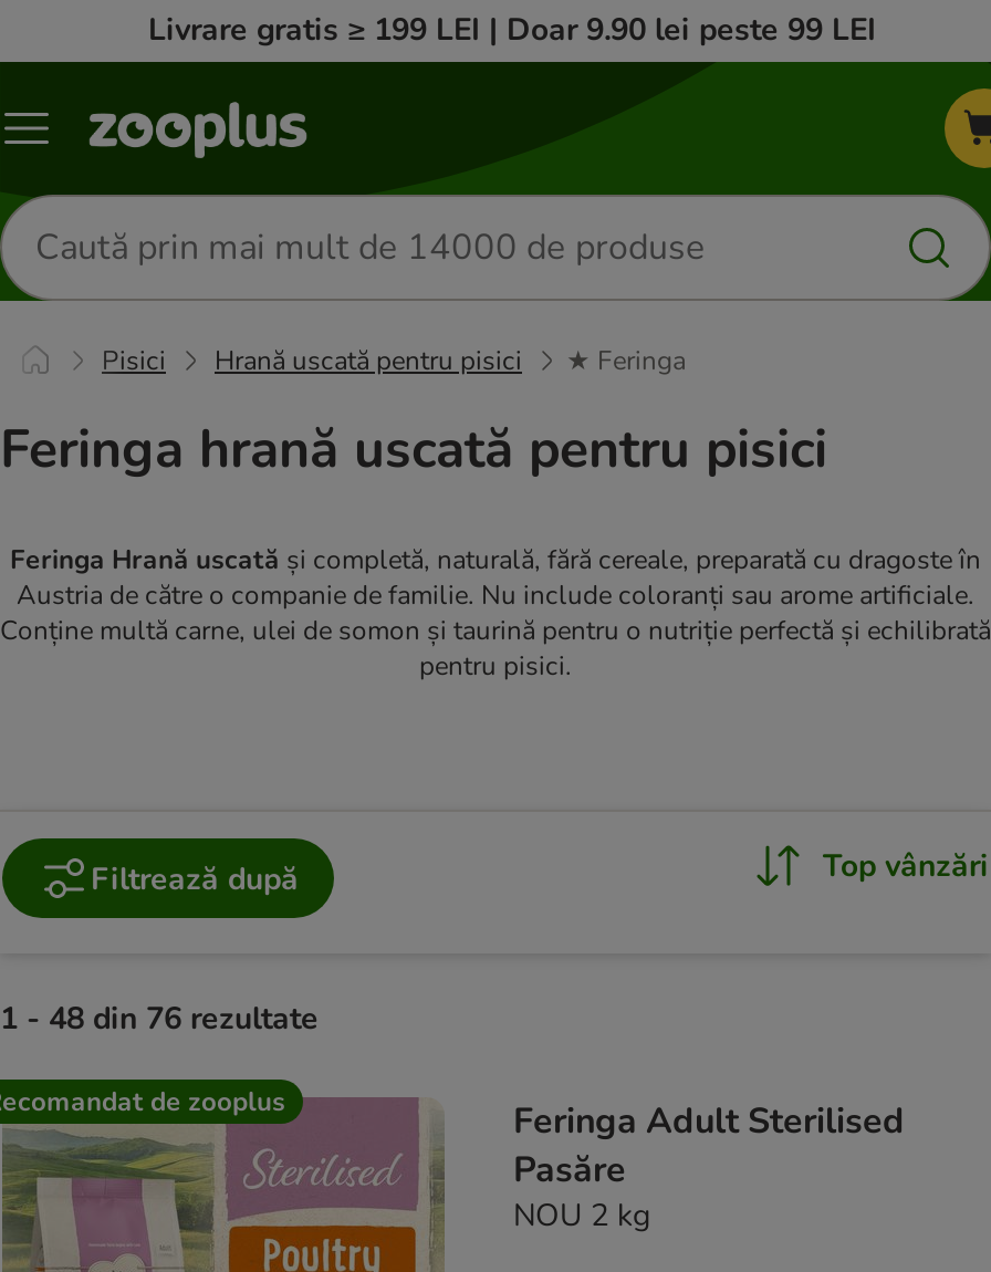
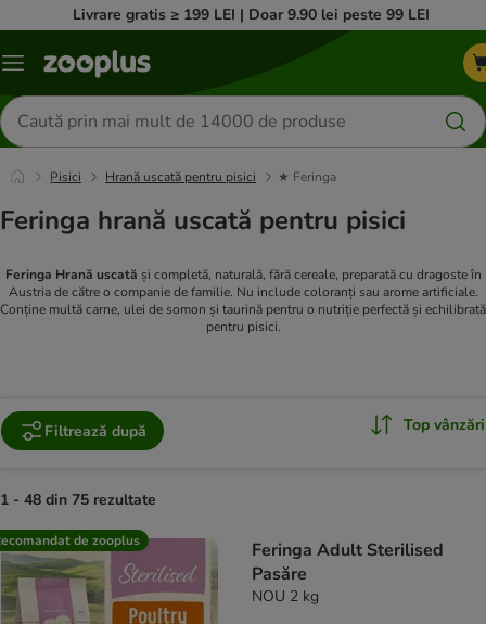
- 1 - 48 din 76 rezultate
+ 1 - 48 din 75 rezultate
